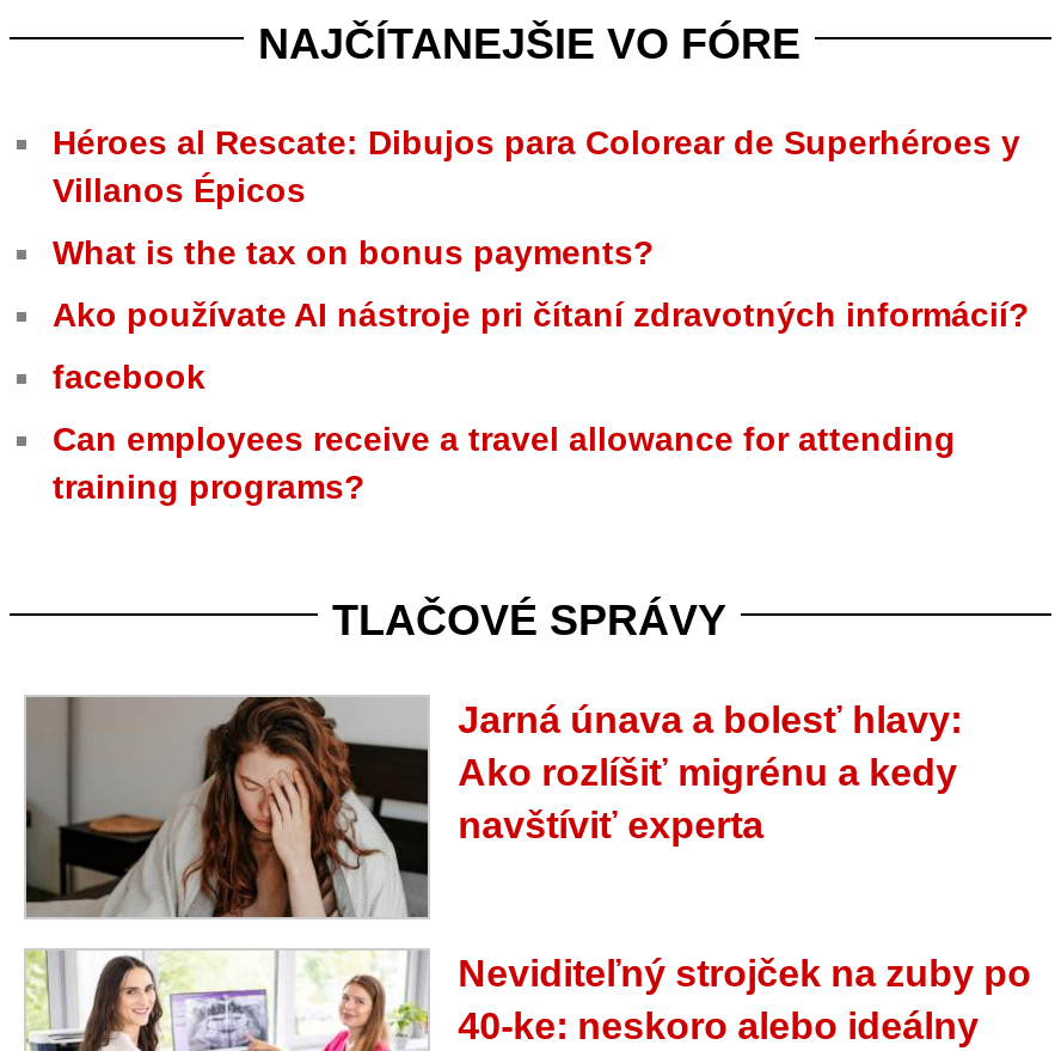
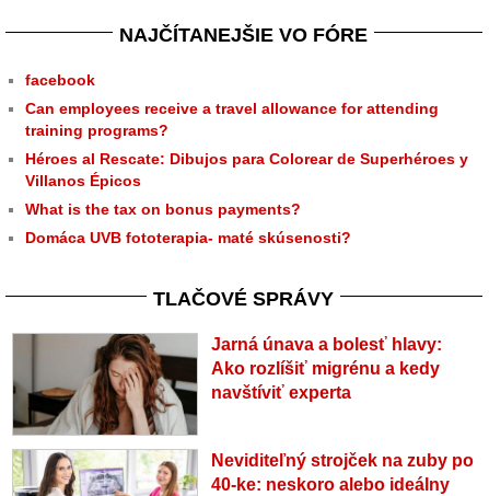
moved down: Héroes al Rescate: Dibujos para Colorear de Superhéroes y | Villanos Épicos | What is the tax on bonus payments?

- Ako používate AI nástroje pri čítaní zdravotných informácií?

moved up: facebook | Can employees receive a travel allowance for attending | training programs?

+ Domáca UVB fototerapia- maté skúsenosti?
